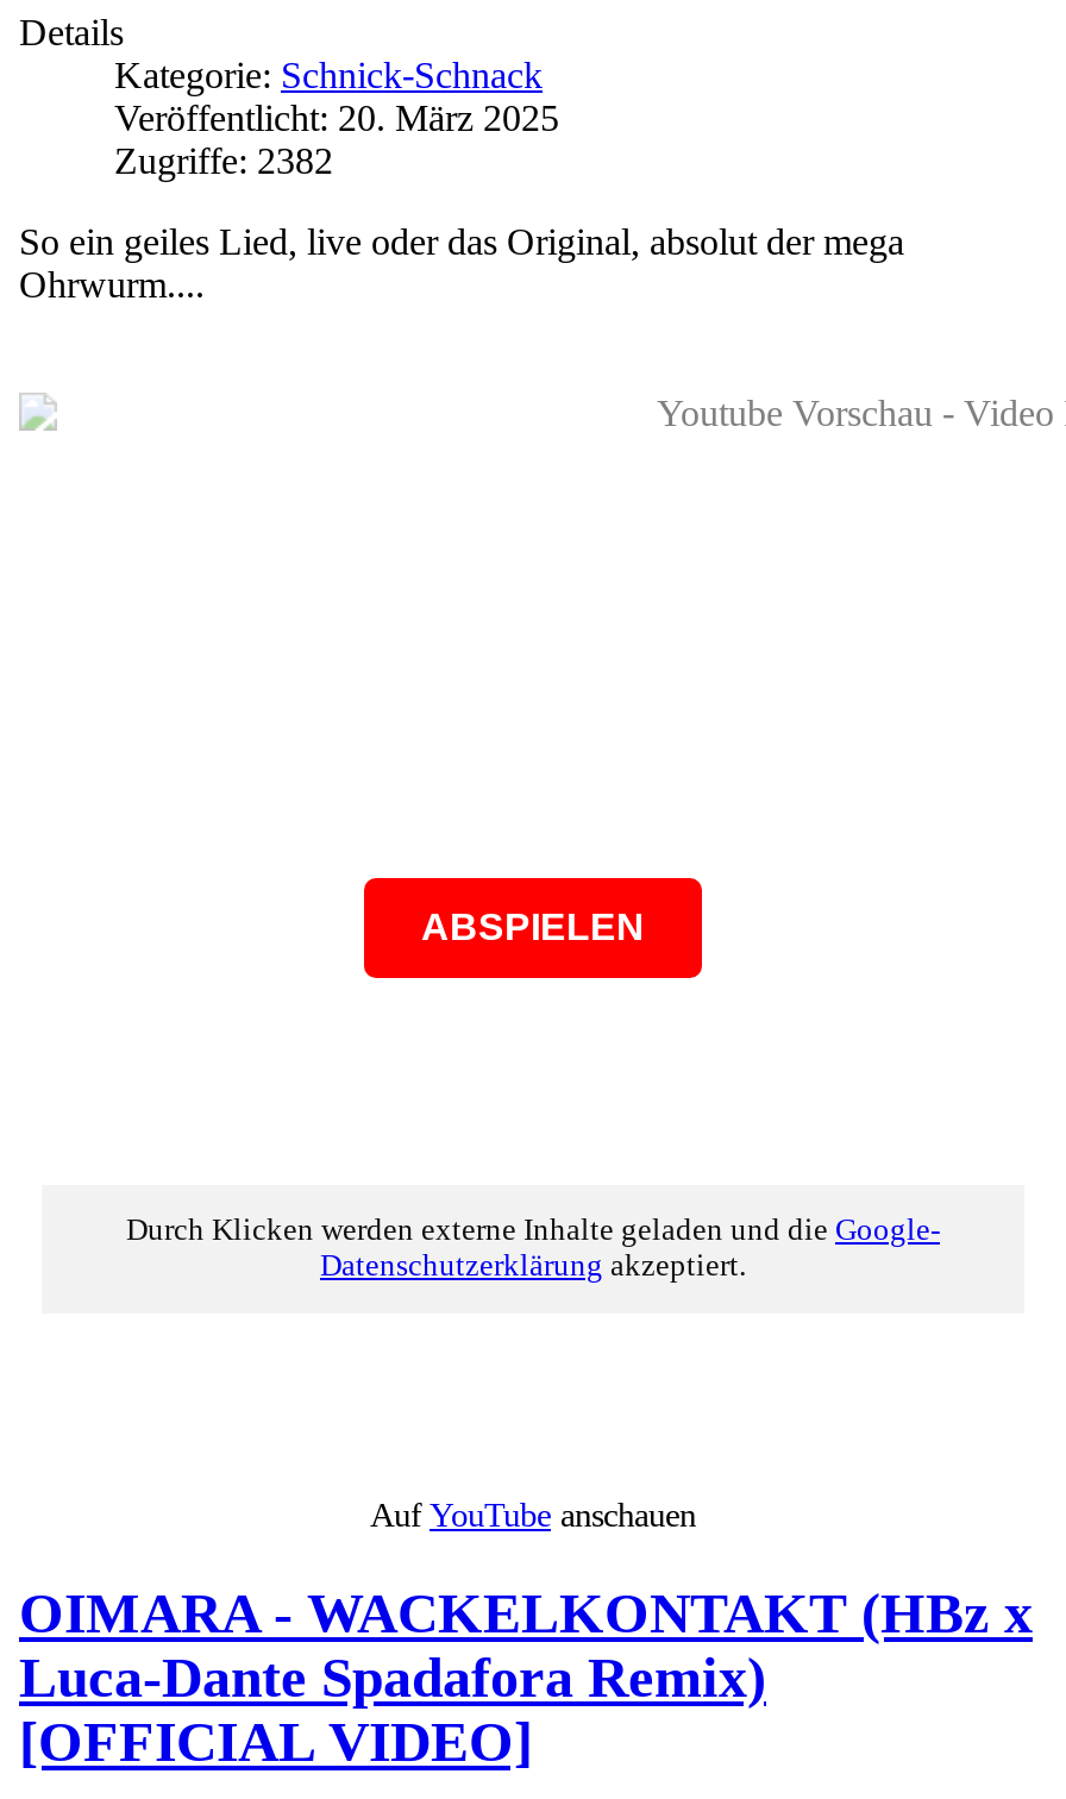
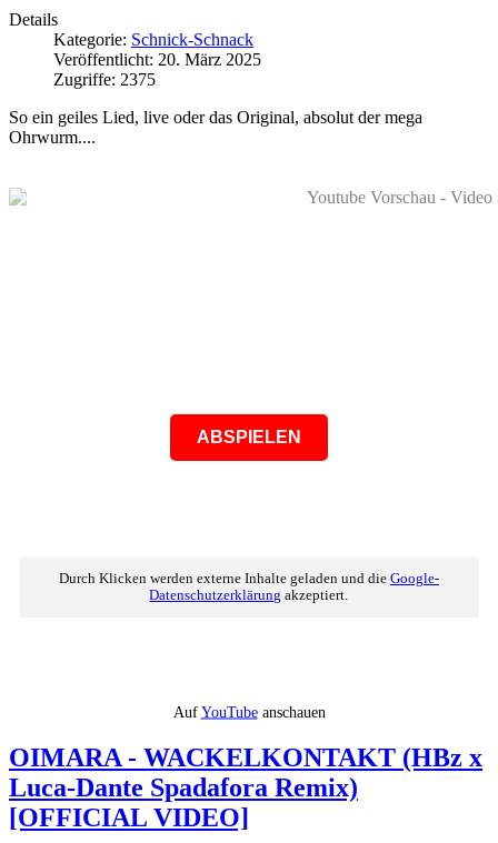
- Zugriffe: 2382
+ Zugriffe: 2375
